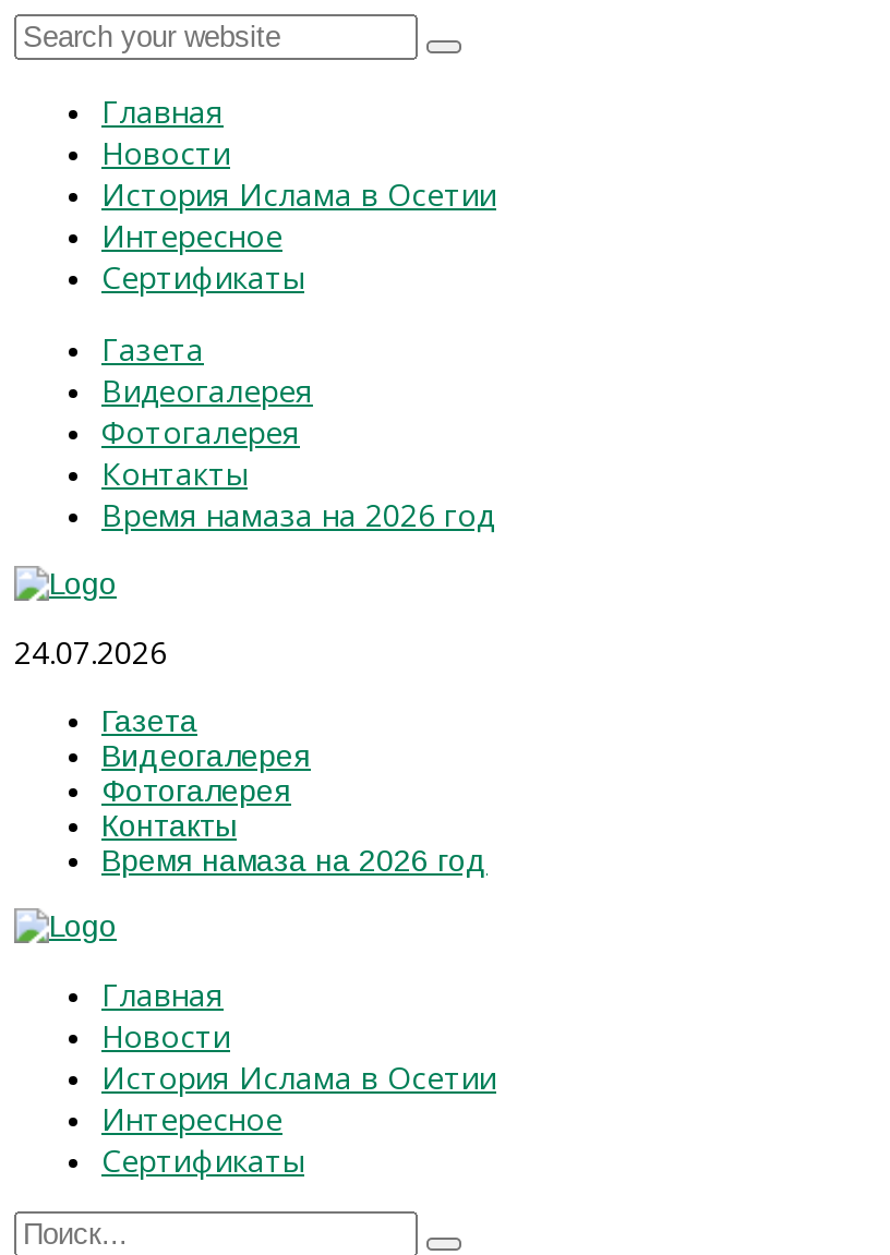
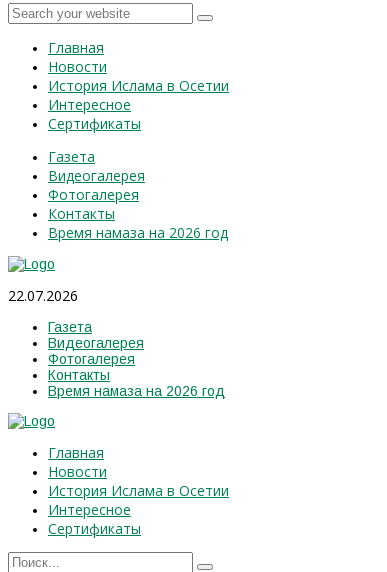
- 24.07.2026
+ 22.07.2026
